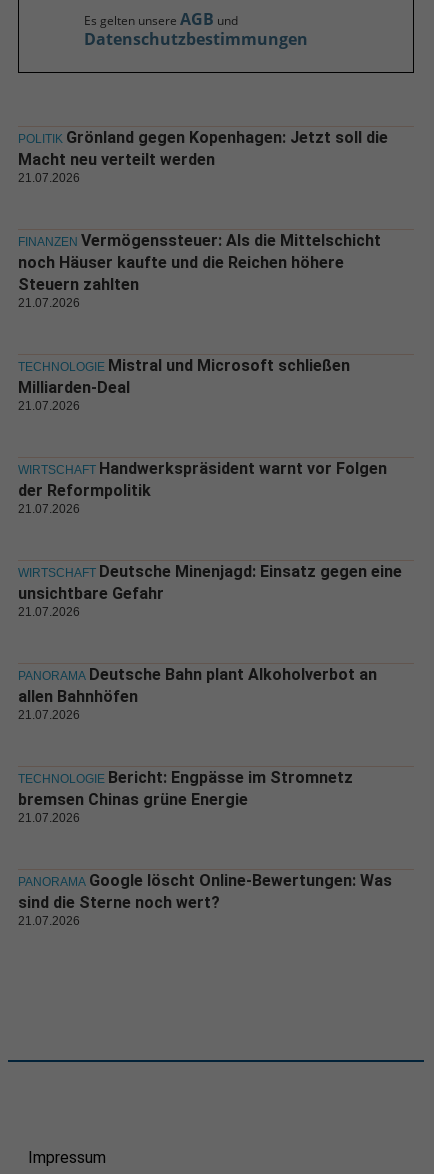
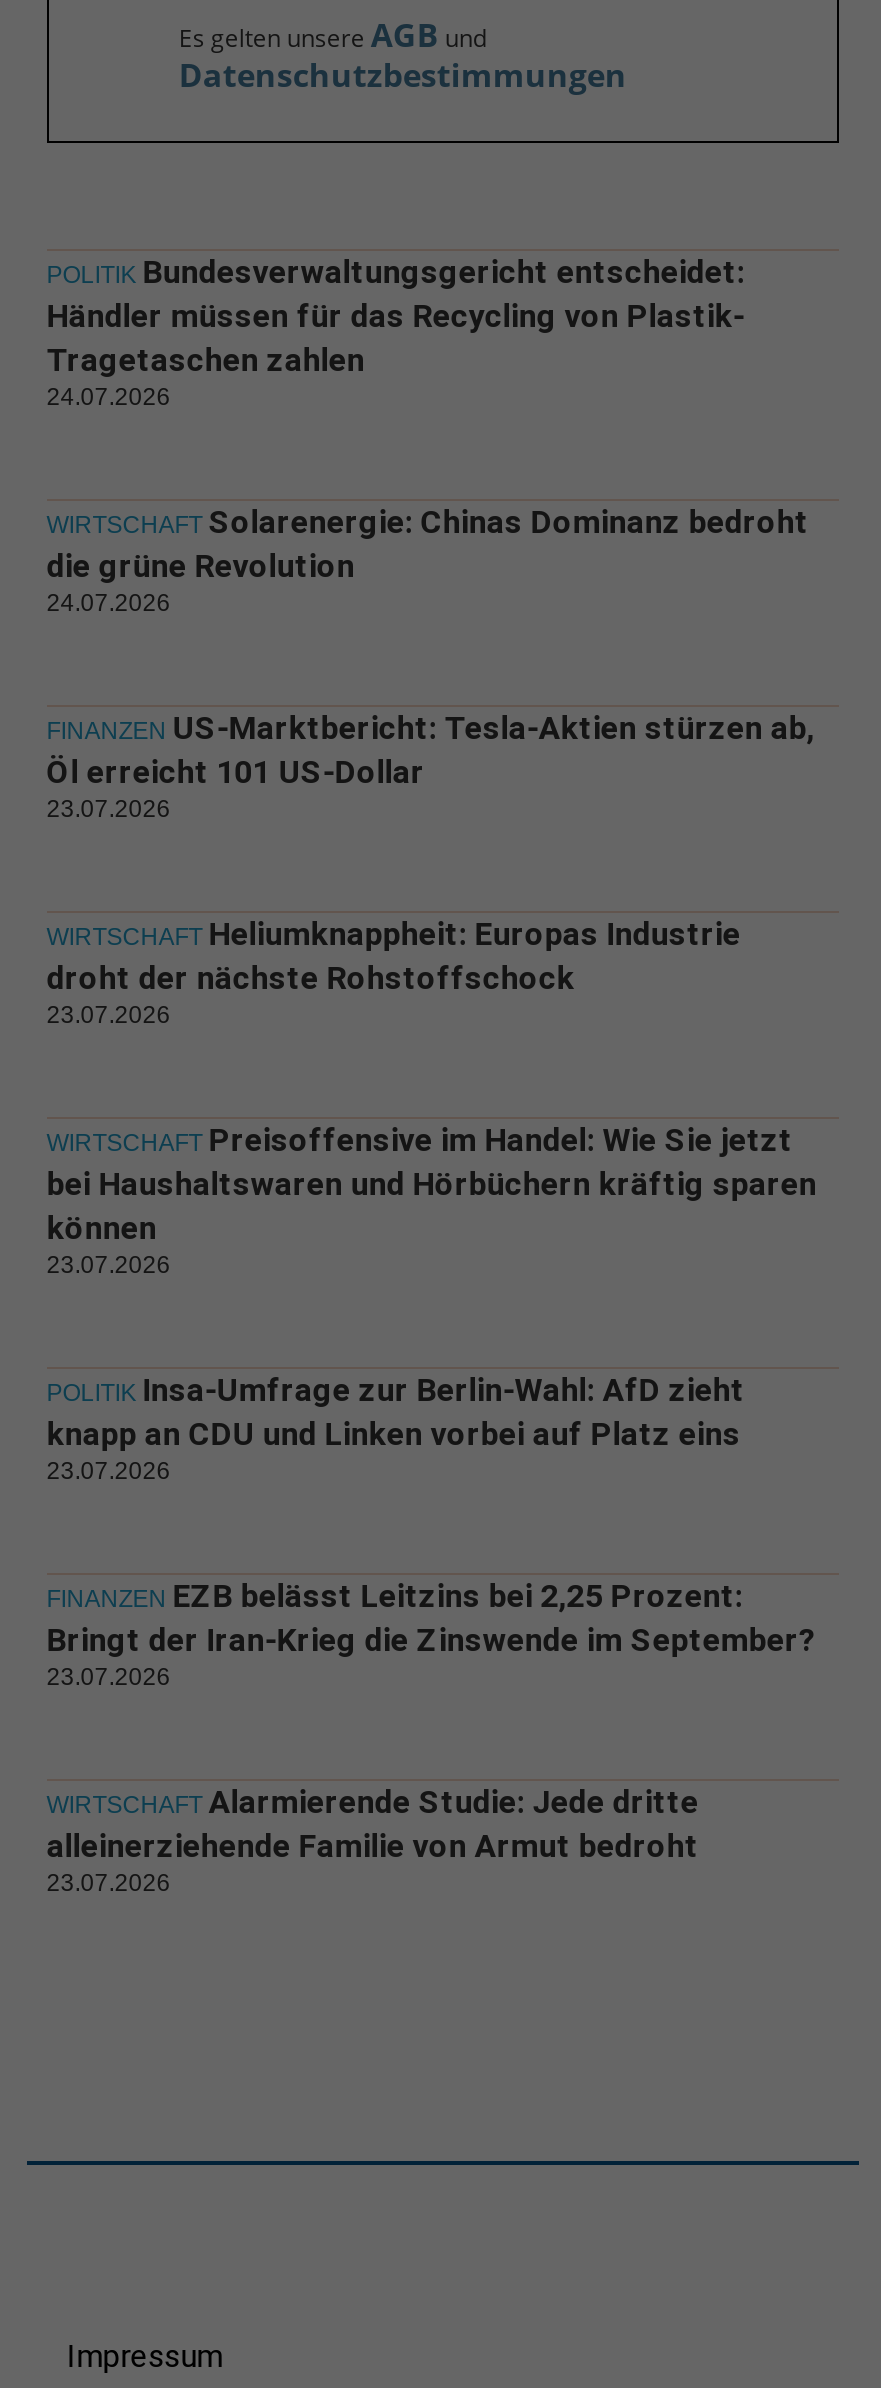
- POLITIK Grönland gegen Kopenhagen: Jetzt soll die
- Macht neu verteilt werden
- 21.07.2026
+ POLITIK Bundesverwaltungsgericht entscheidet:
+ Händler müssen für das Recycling von Plastik-
+ Tragetaschen zahlen
+ 24.07.2026

- FINANZEN Vermögenssteuer: Als die Mittelschicht
- noch Häuser kaufte und die Reichen höhere
- Steuern zahlten
- 21.07.2026
+ WIRTSCHAFT Solarenergie: Chinas Dominanz bedroht
+ die grüne Revolution
+ 24.07.2026

- TECHNOLOGIE Mistral und Microsoft schließen
- Milliarden-Deal
- 21.07.2026
+ FINANZEN US-Marktbericht: Tesla-Aktien stürzen ab,
+ Öl erreicht 101 US-Dollar
+ 23.07.2026

- WIRTSCHAFT Handwerkspräsident warnt vor Folgen
- der Reformpolitik
- 21.07.2026
+ WIRTSCHAFT Heliumknappheit: Europas Industrie
+ droht der nächste Rohstoffschock
+ 23.07.2026

- WIRTSCHAFT Deutsche Minenjagd: Einsatz gegen eine
- unsichtbare Gefahr
- 21.07.2026
+ WIRTSCHAFT Preisoffensive im Handel: Wie Sie jetzt
+ bei Haushaltswaren und Hörbüchern kräftig sparen
+ können
+ 23.07.2026

- PANORAMA Deutsche Bahn plant Alkoholverbot an
- allen Bahnhöfen
- 21.07.2026
+ POLITIK Insa-Umfrage zur Berlin-Wahl: AfD zieht
+ knapp an CDU und Linken vorbei auf Platz eins
+ 23.07.2026

- TECHNOLOGIE Bericht: Engpässe im Stromnetz
- bremsen Chinas grüne Energie
- 21.07.2026
+ FINANZEN EZB belässt Leitzins bei 2,25 Prozent:
+ Bringt der Iran-Krieg die Zinswende im September?
+ 23.07.2026

- PANORAMA Google löscht Online-Bewertungen: Was
- sind die Sterne noch wert?
- 21.07.2026
+ WIRTSCHAFT Alarmierende Studie: Jede dritte
+ alleinerziehende Familie von Armut bedroht
+ 23.07.2026
